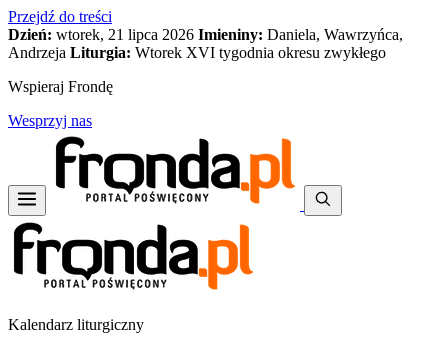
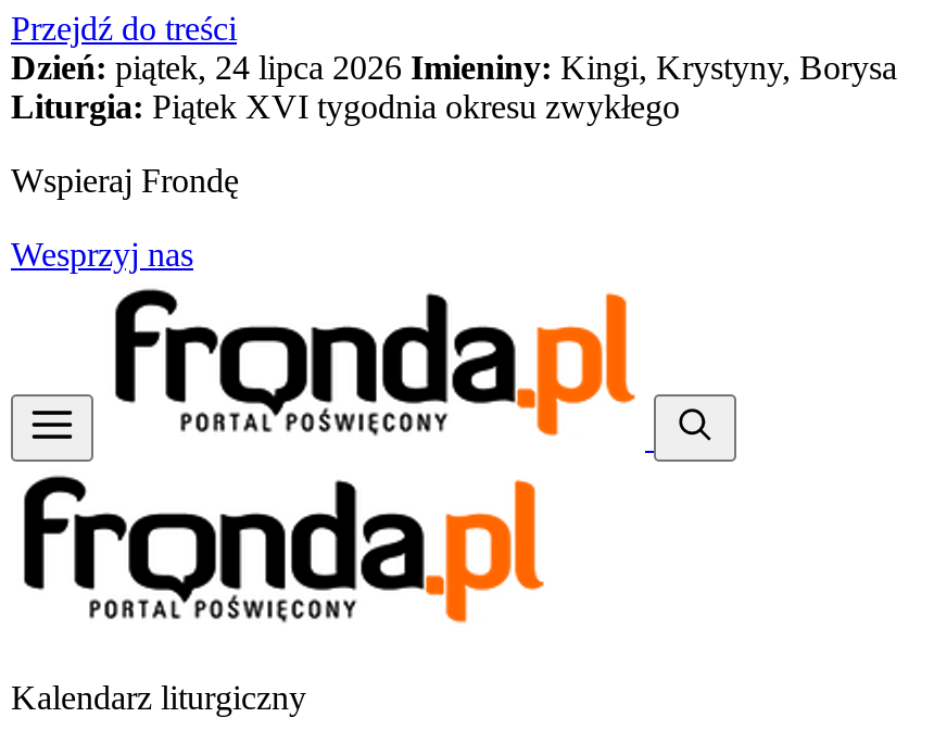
- Dzień: wtorek, 21 lipca 2026 Imieniny: Daniela, Wawrzyńca,
- Andrzeja Liturgia: Wtorek XVI tygodnia okresu zwykłego
+ Dzień: piątek, 24 lipca 2026 Imieniny: Kingi, Krystyny, Borysa
+ Liturgia: Piątek XVI tygodnia okresu zwykłego
